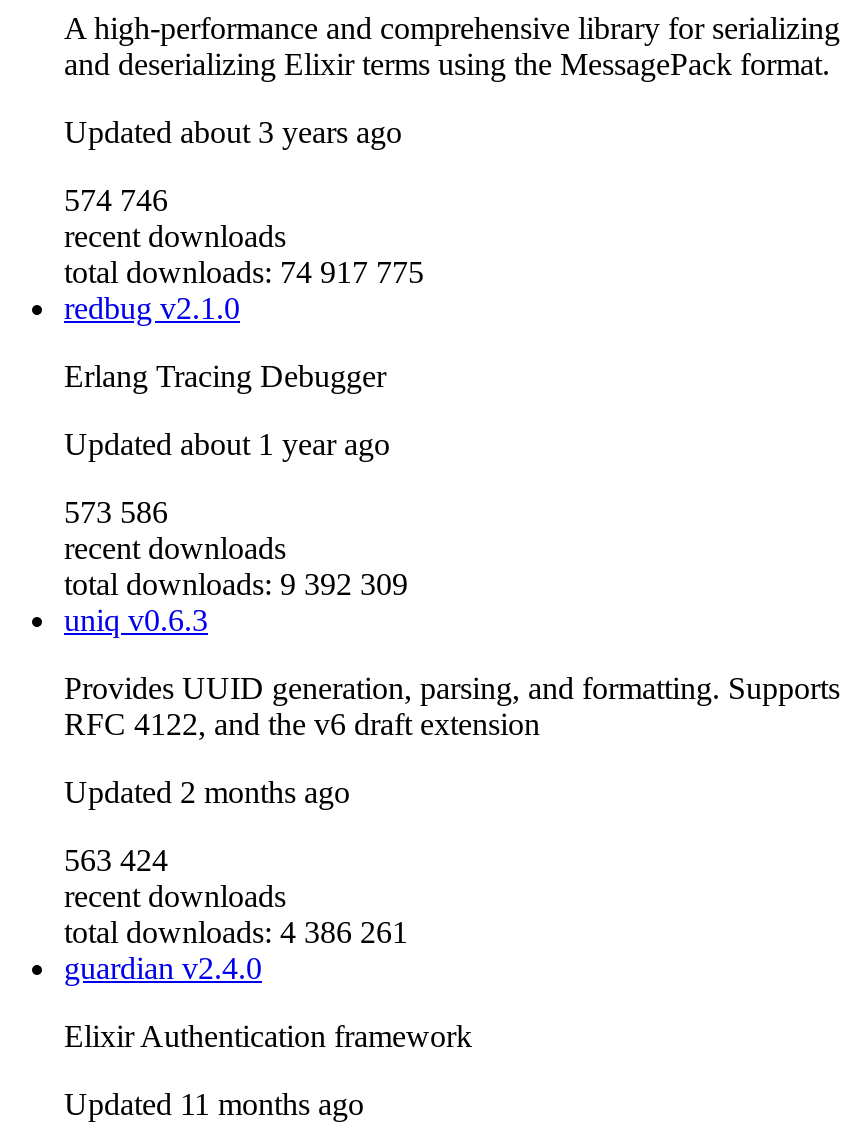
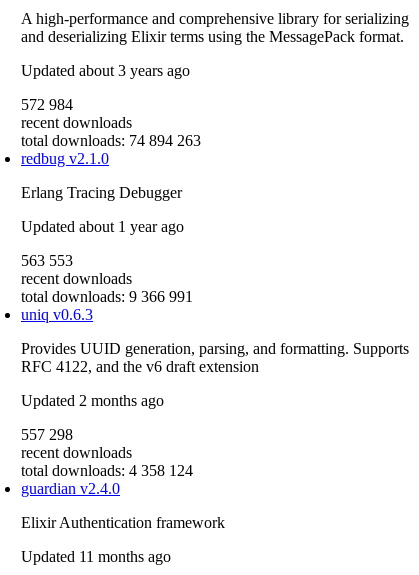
- 574 746
+ 572 984

- total downloads: 74 917 775
+ total downloads: 74 894 263

- 573 586
+ 563 553

- total downloads: 9 392 309
+ total downloads: 9 366 991

- 563 424
+ 557 298

- total downloads: 4 386 261
+ total downloads: 4 358 124
